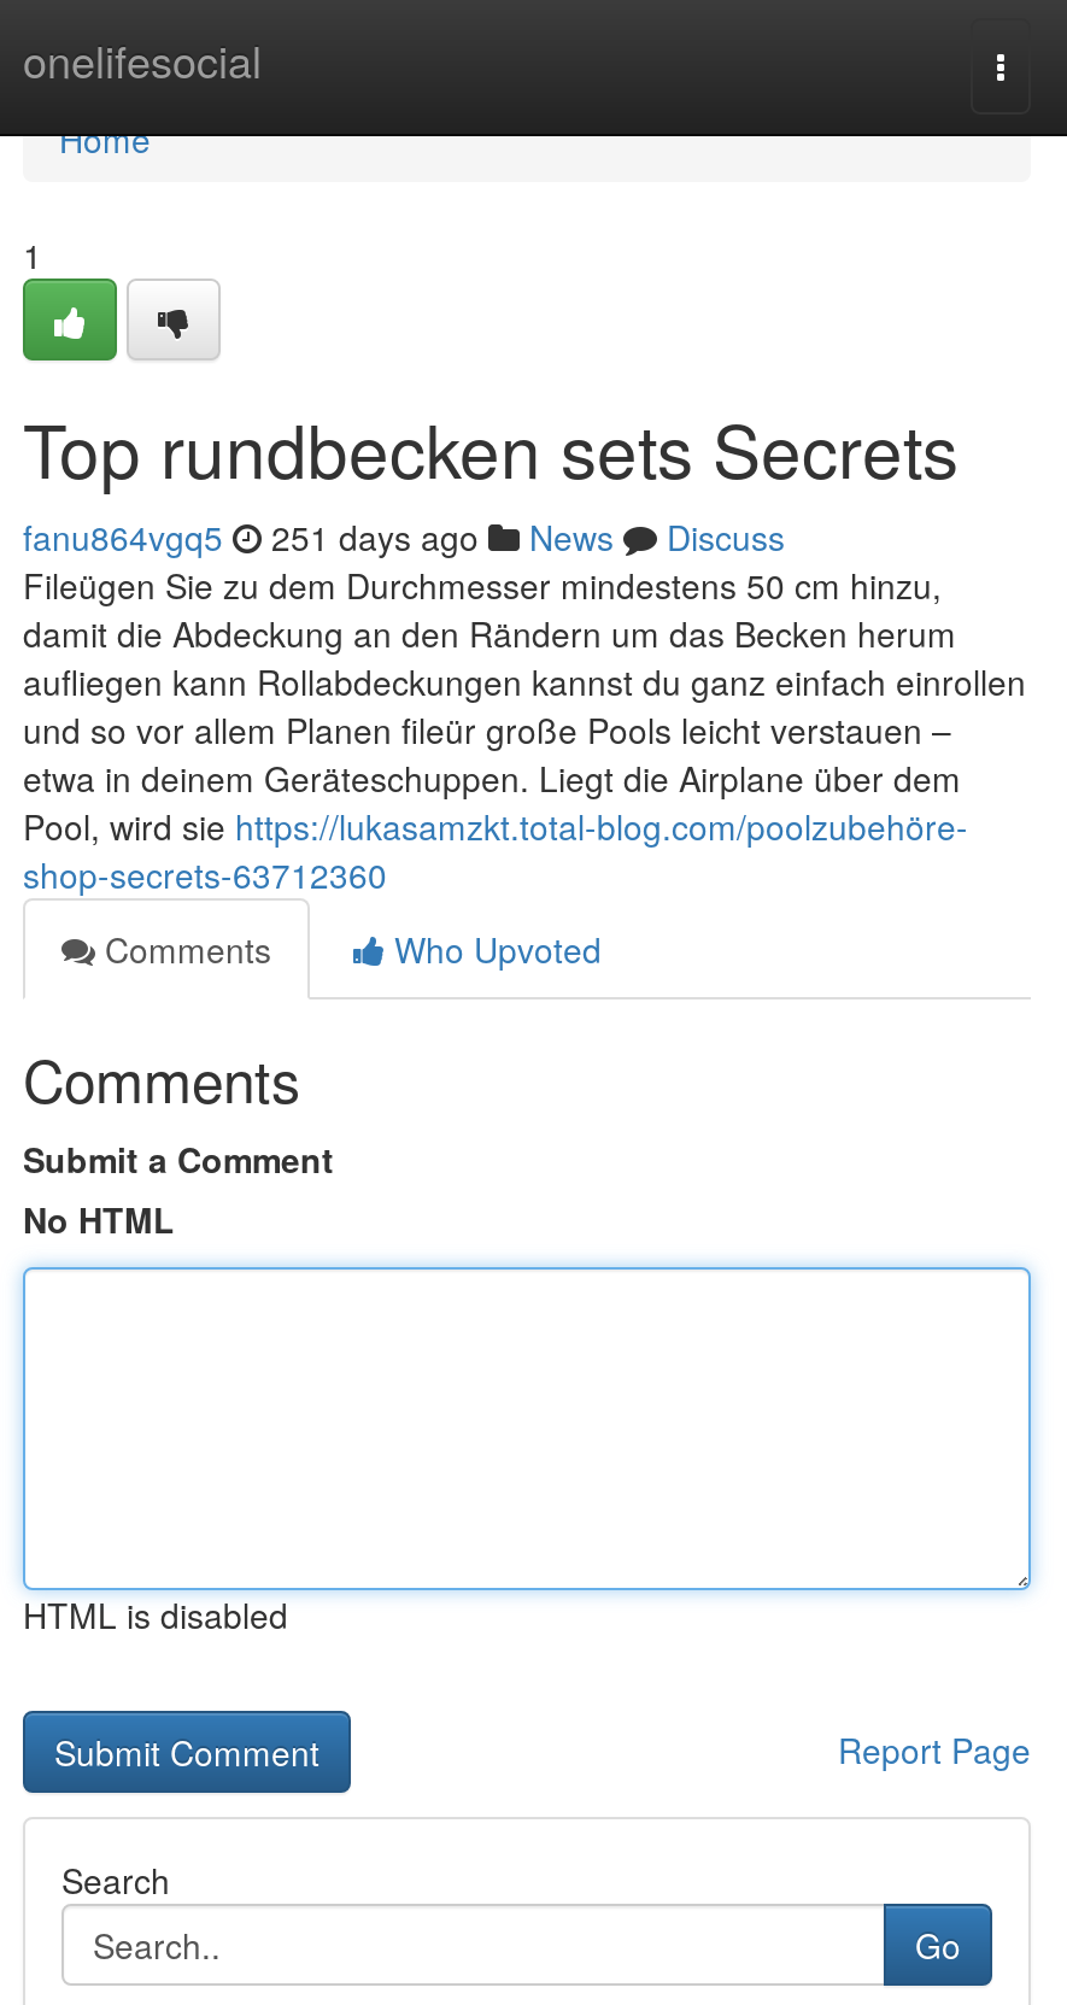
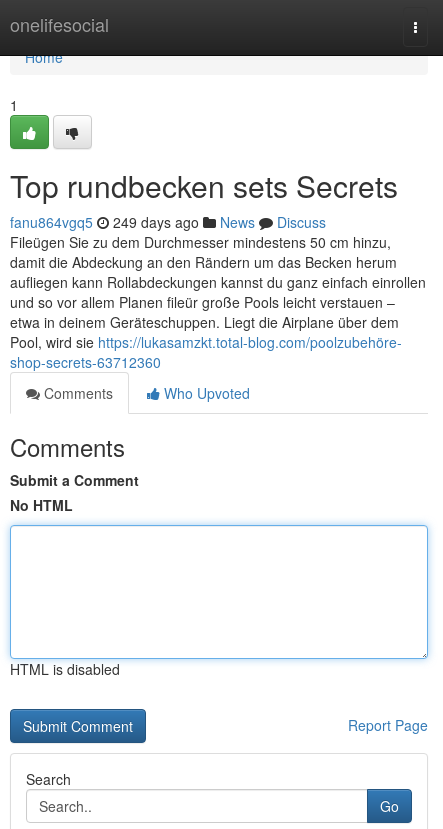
- fanu864vgq5 251 days ago News Discuss
+ fanu864vgq5 249 days ago News Discuss
